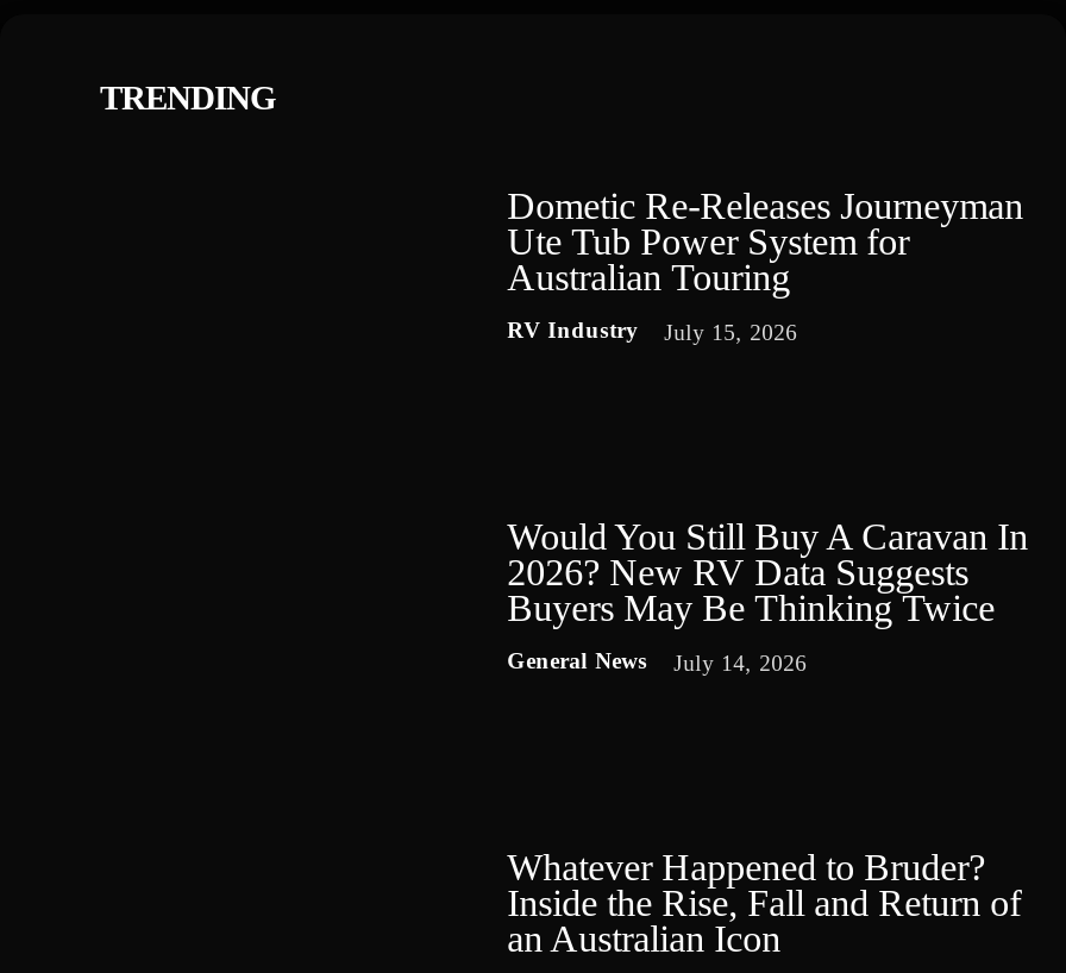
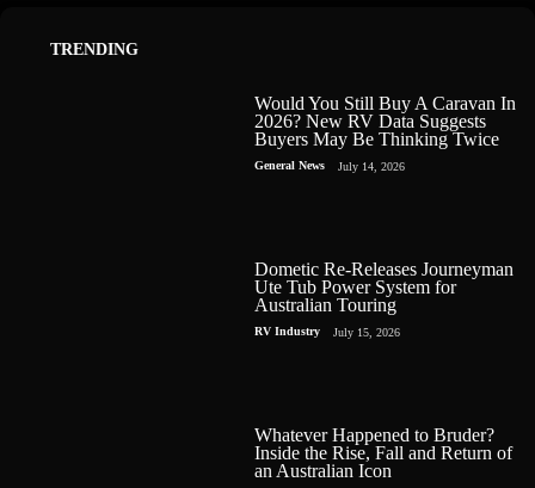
moved down: Dometic Re-Releases Journeyman | Ute Tub Power System for | Australian Touring | RV Industry | July 15, 2026

moved up: Would You Still Buy A Caravan In | 2026? New RV Data Suggests | Buyers May Be Thinking Twice | General News | July 14, 2026
